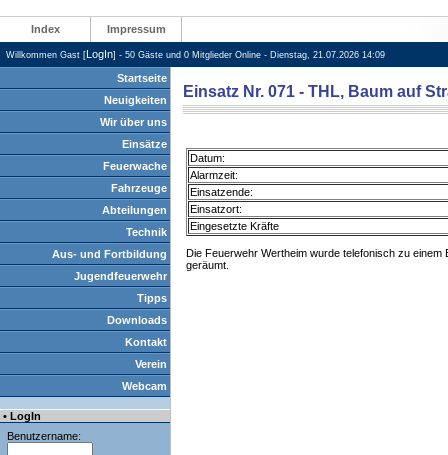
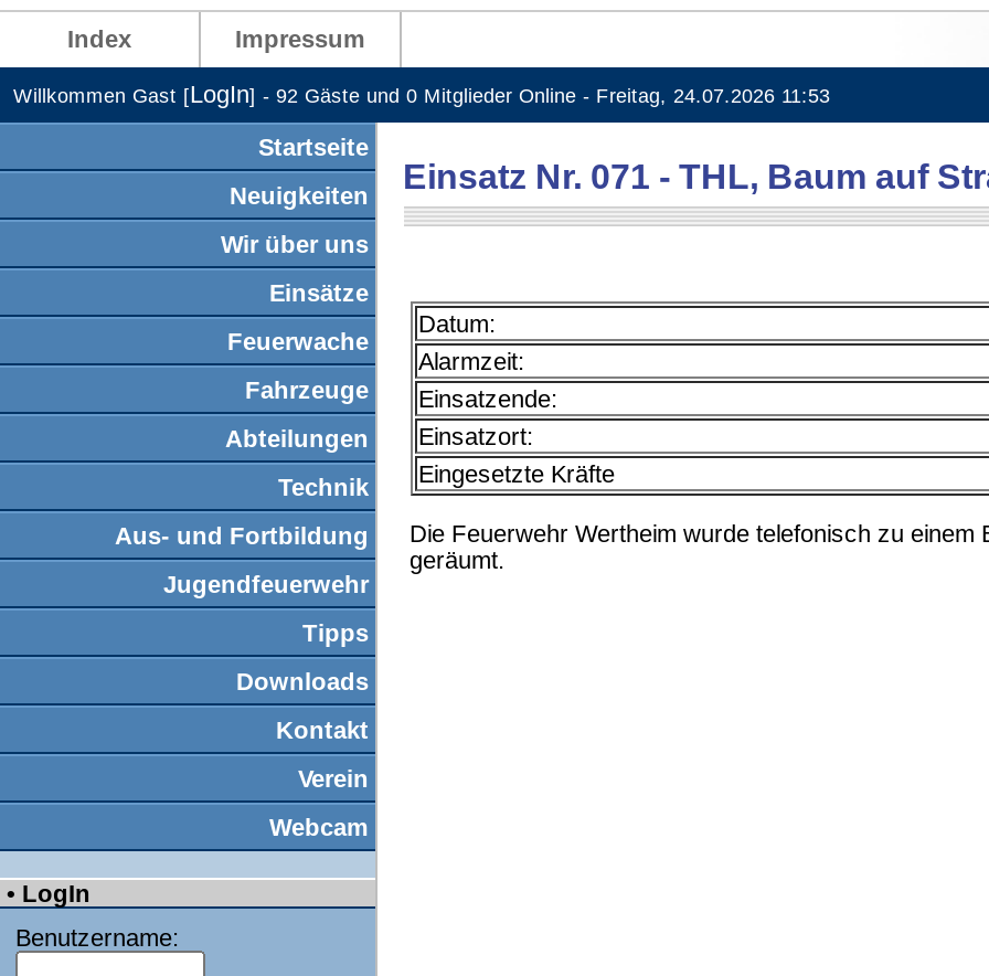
- Willkommen Gast [LogIn] - 50 Gäste und 0 Mitglieder Online - Dienstag, 21.07.2026 14:09
+ Willkommen Gast [LogIn] - 92 Gäste und 0 Mitglieder Online - Freitag, 24.07.2026 11:53
